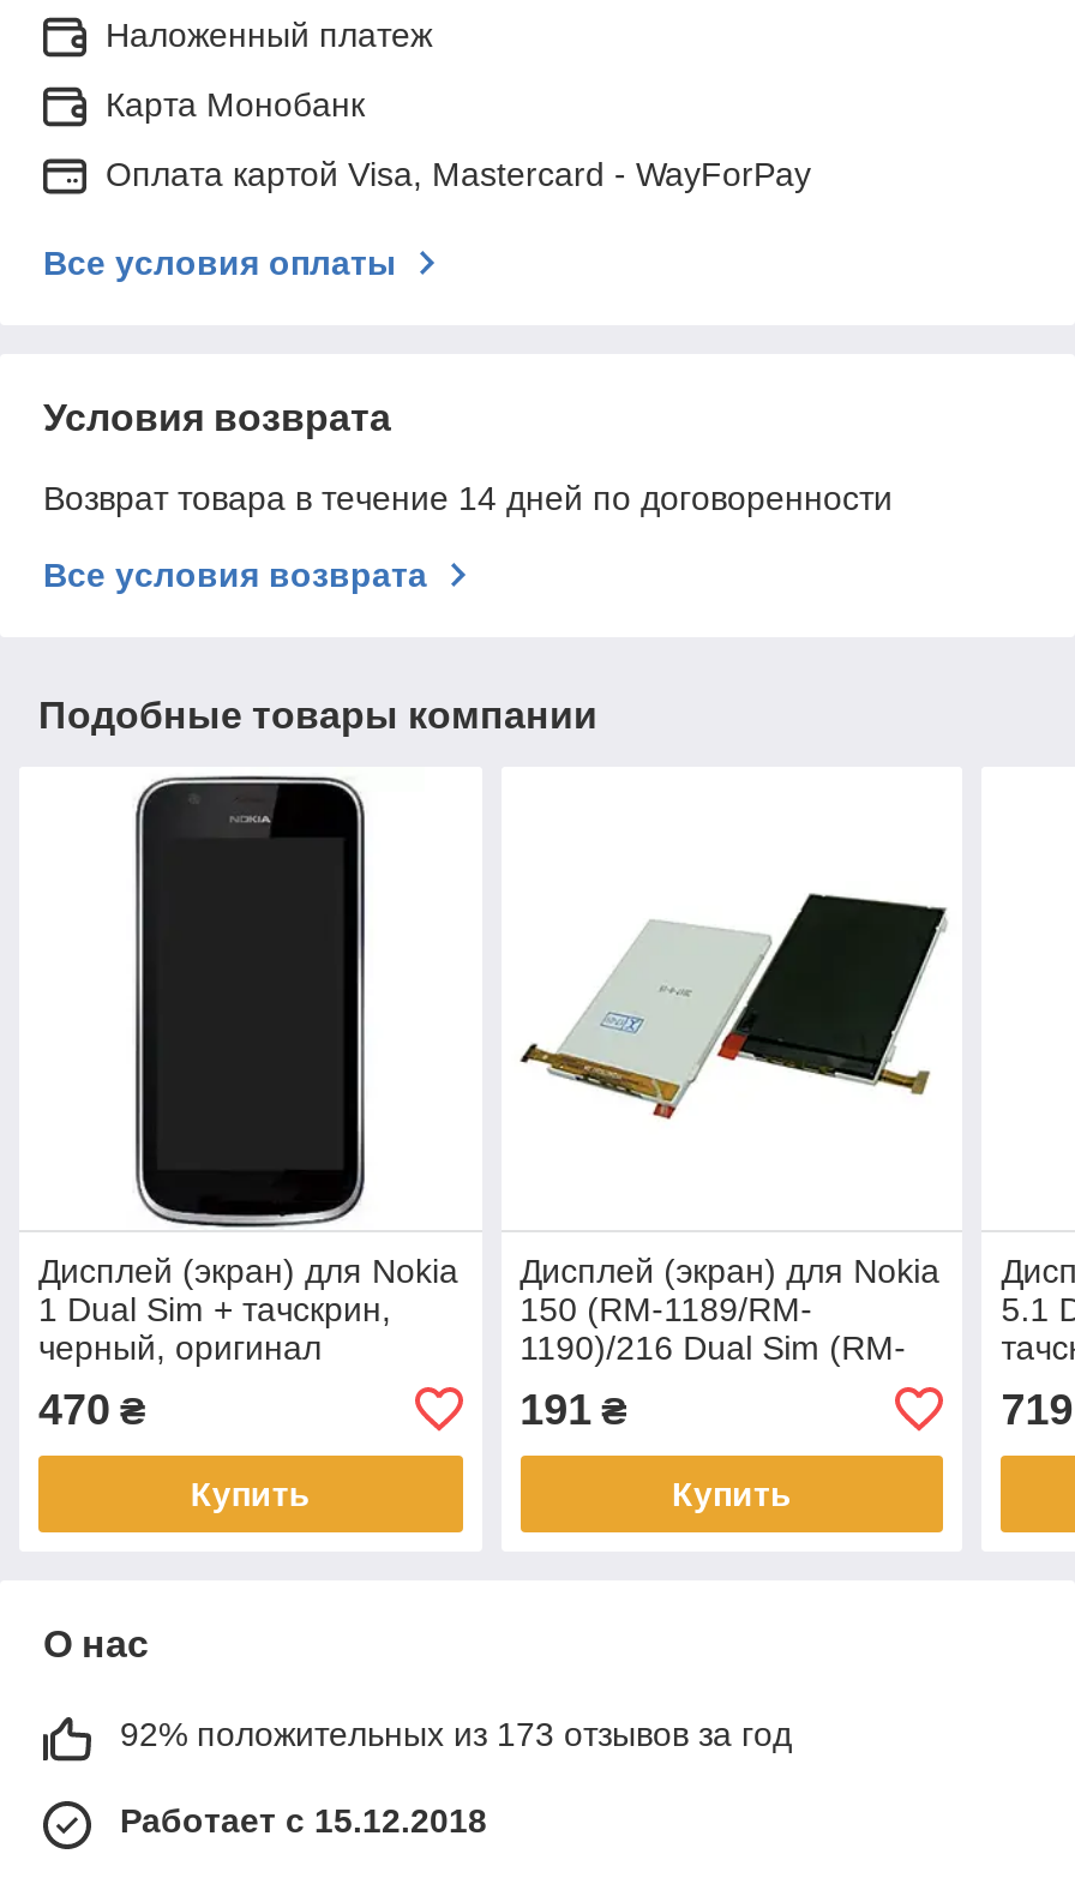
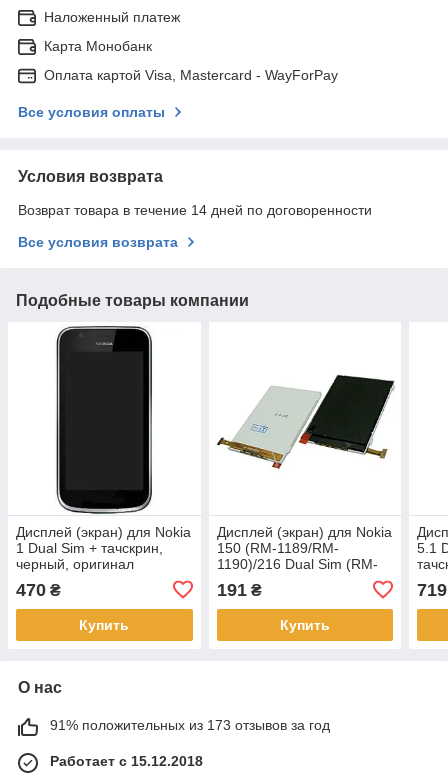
- 92% положительных из 173 отзывов за год
+ 91% положительных из 173 отзывов за год
